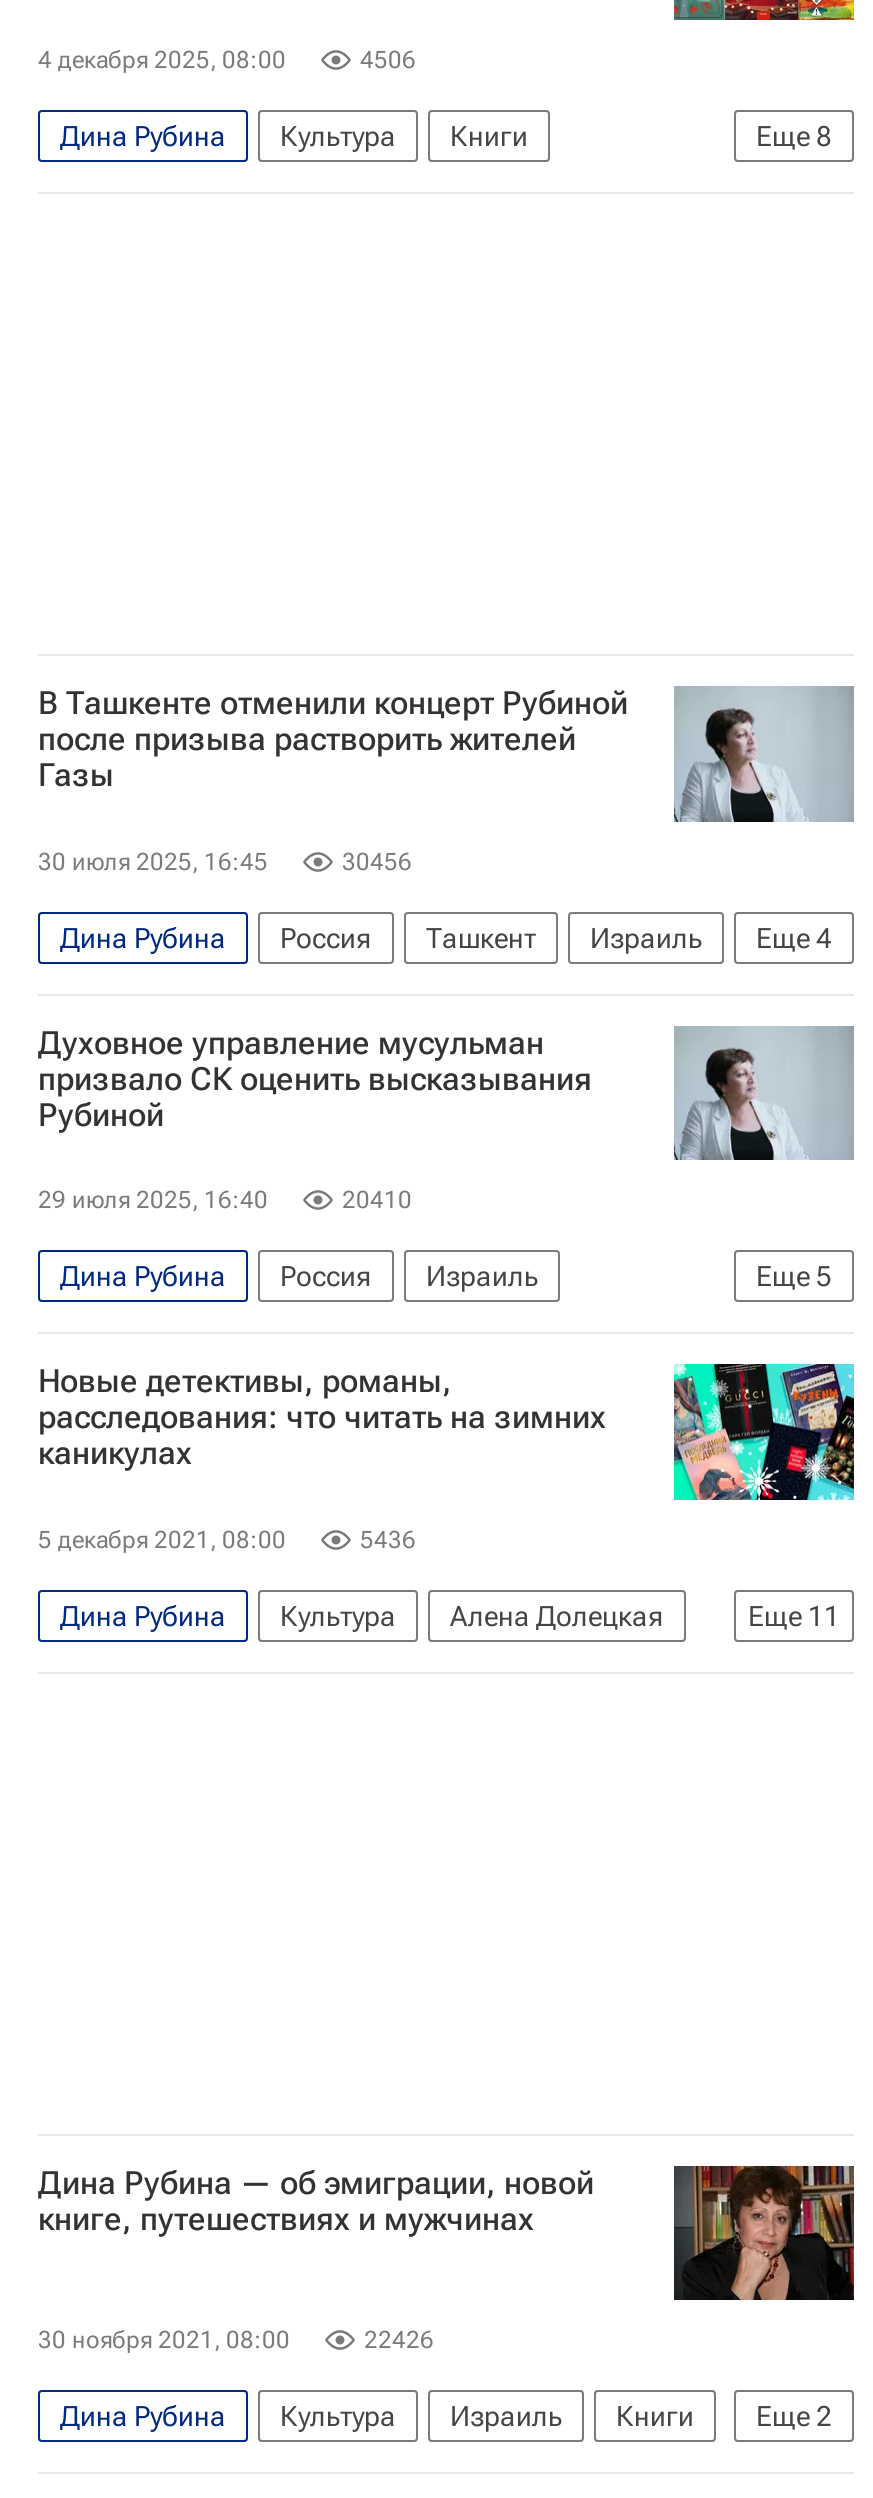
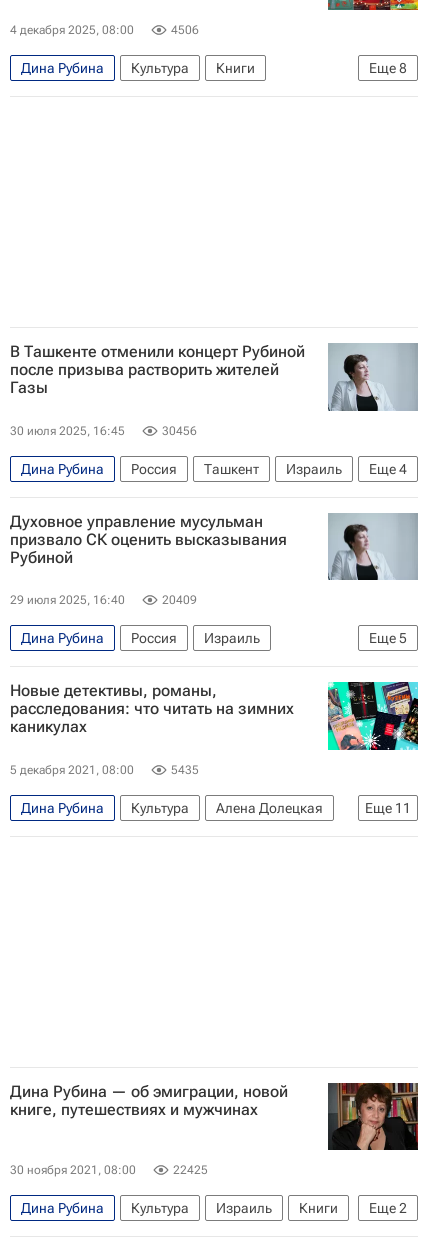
- 20410
+ 20409

- 5436
+ 5435

- 22426
+ 22425
